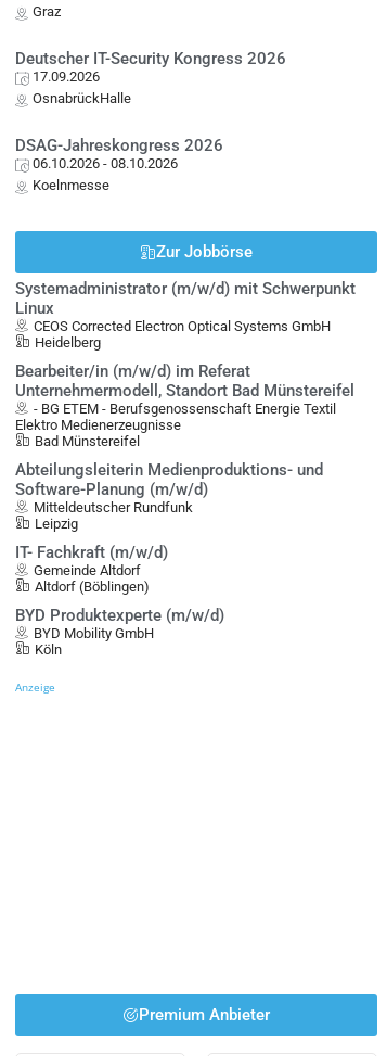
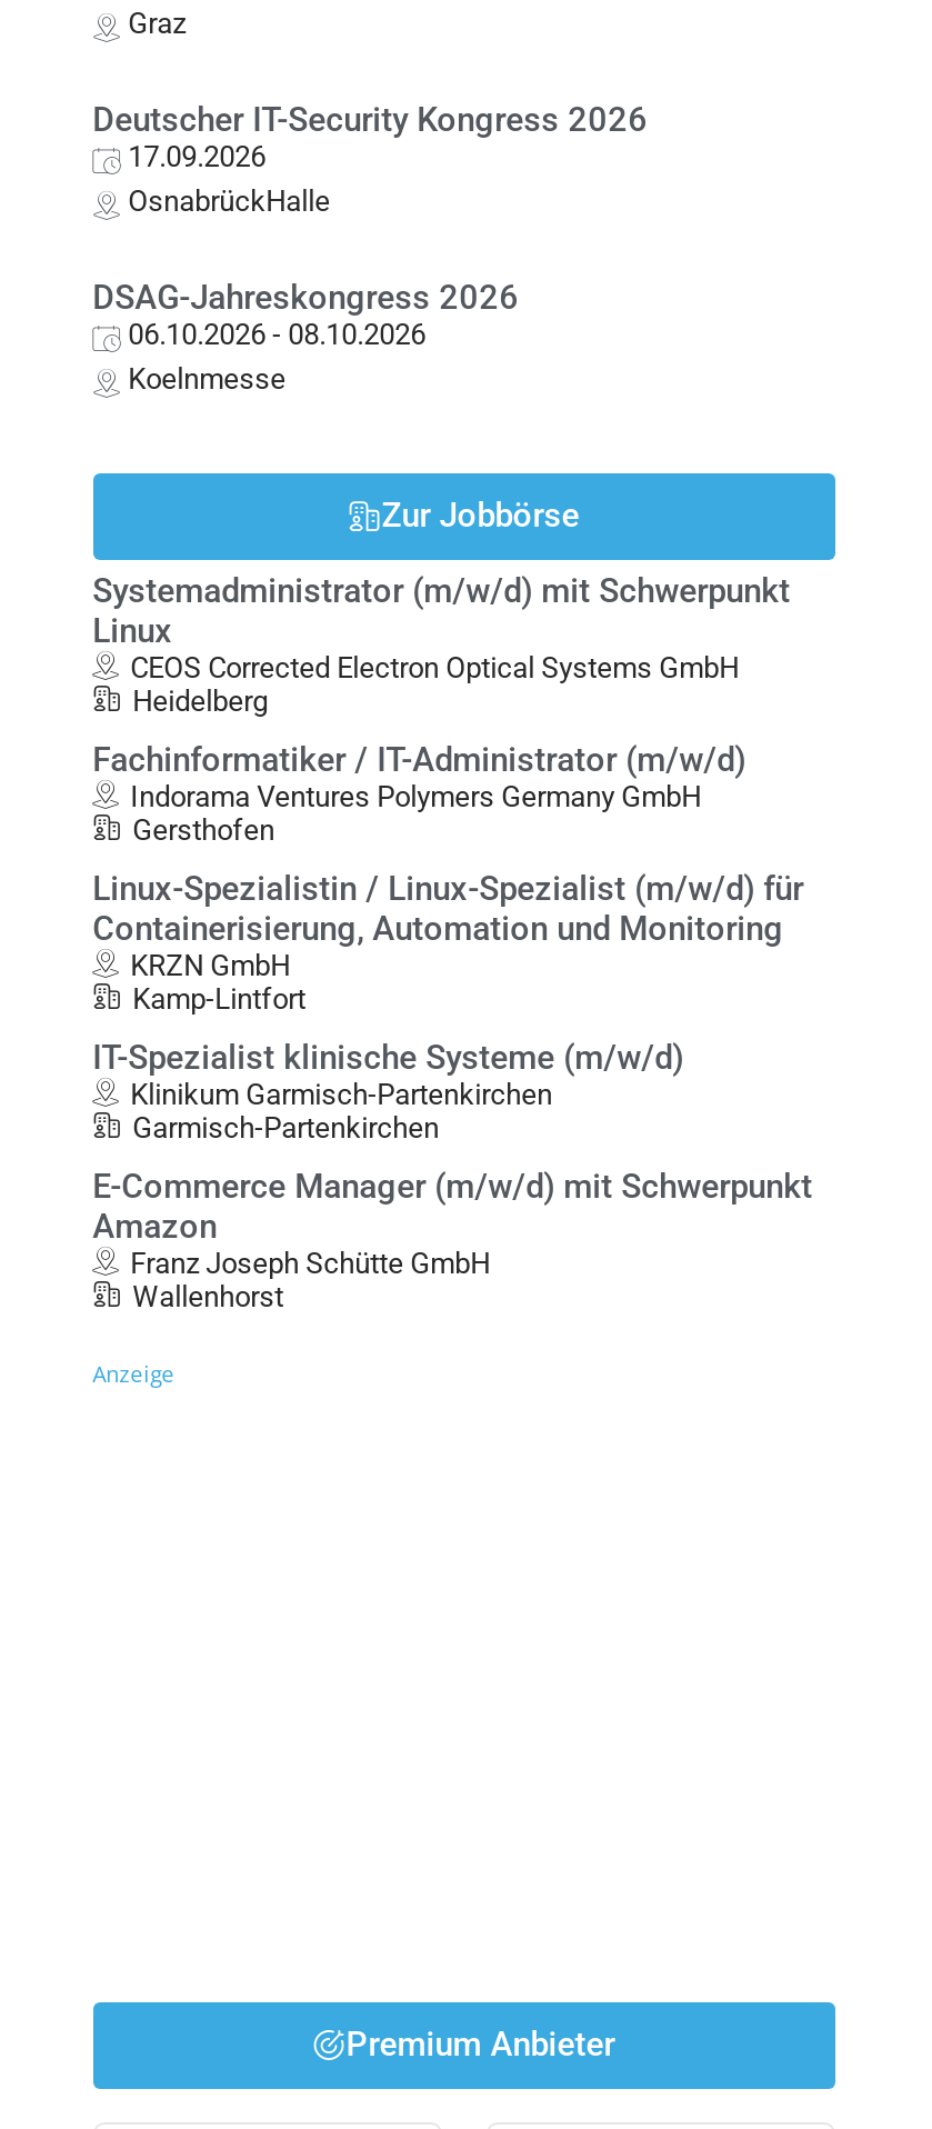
- Bearbeiter/in (m/w/d) im Referat
- Unternehmermodell, Standort Bad Münstereifel
- - BG ETEM - Berufsgenossenschaft Energie Textil
- Elektro Medienerzeugnisse
- Bad Münstereifel
+ Fachinformatiker / IT-Administrator (m/w/d)
+ Indorama Ventures Polymers Germany GmbH
+ Gersthofen

- Abteilungsleiterin Medienproduktions- und
- Software-Planung (m/w/d)
- Mitteldeutscher Rundfunk
- Leipzig
+ Linux-Spezialistin / Linux-Spezialist (m/w/d) für
+ Containerisierung, Automation und Monitoring
+ KRZN GmbH
+ Kamp-Lintfort

- IT- Fachkraft (m/w/d)
- Gemeinde Altdorf
- Altdorf (Böblingen)
+ IT-Spezialist klinische Systeme (m/w/d)
+ Klinikum Garmisch-Partenkirchen
+ Garmisch-Partenkirchen

- BYD Produktexperte (m/w/d)
- BYD Mobility GmbH
- Köln
+ E-Commerce Manager (m/w/d) mit Schwerpunkt
+ Amazon
+ Franz Joseph Schütte GmbH
+ Wallenhorst
